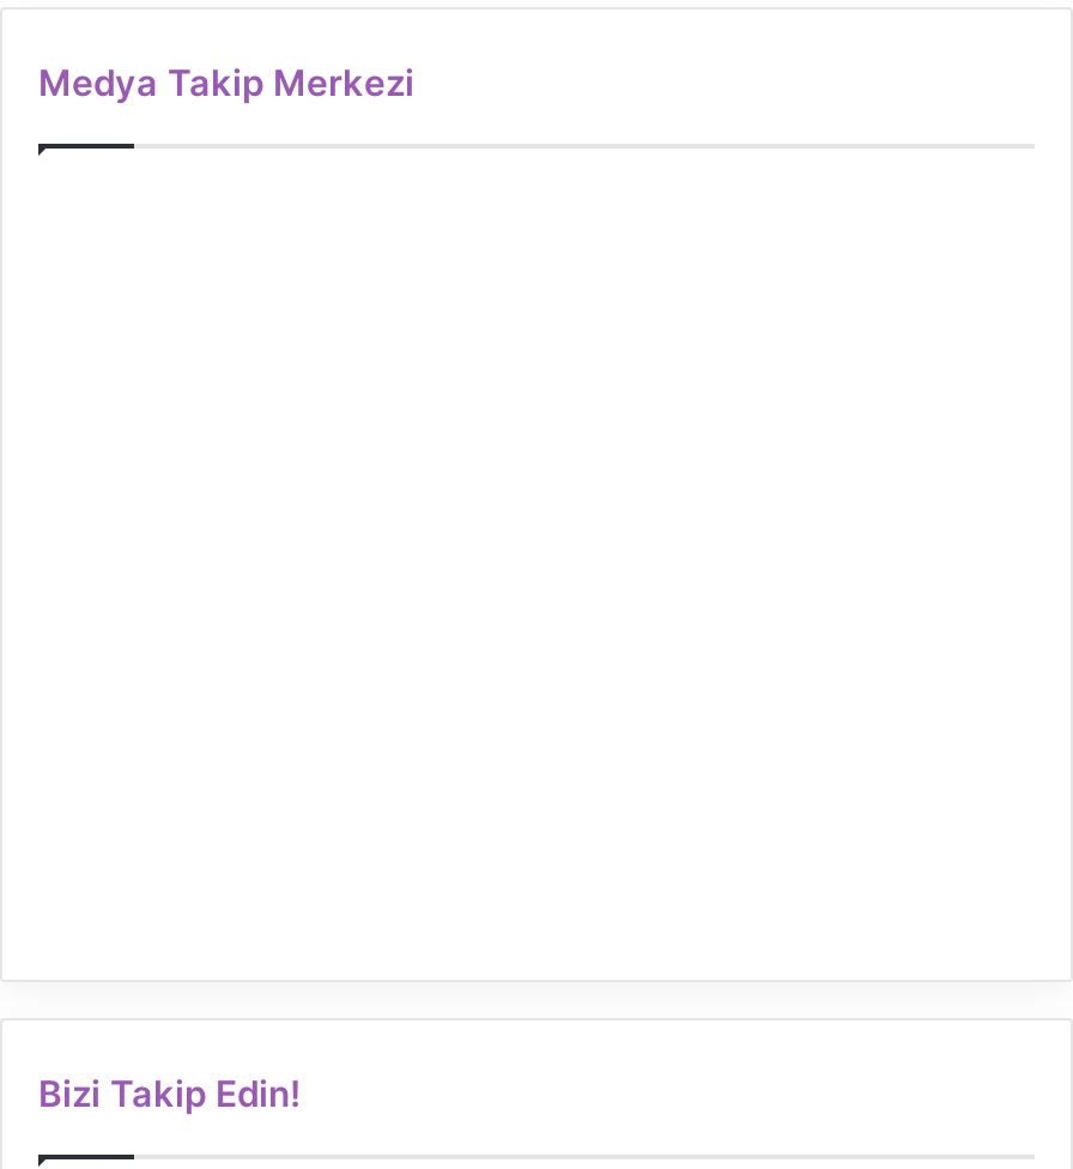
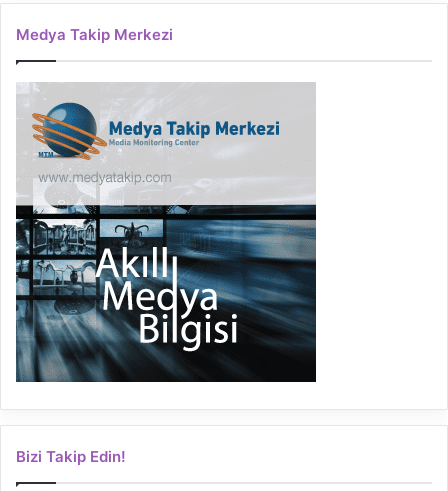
+ [image]
